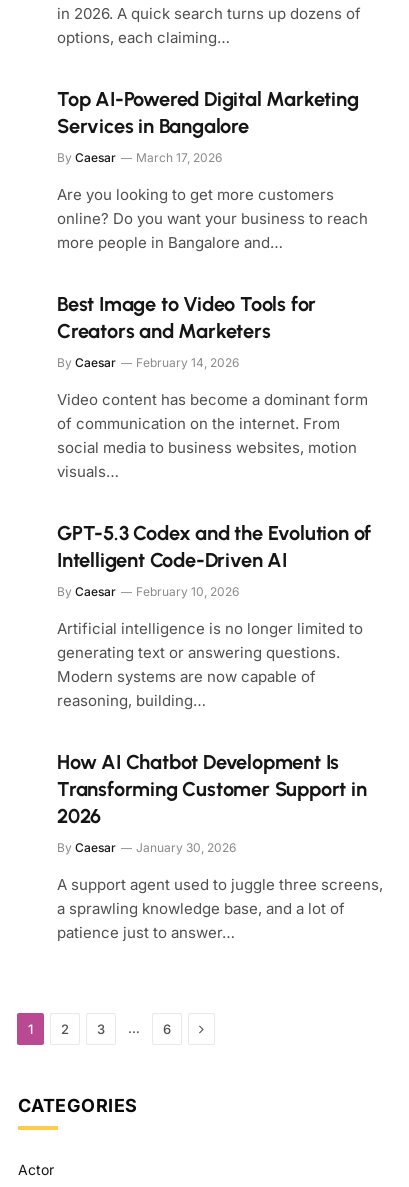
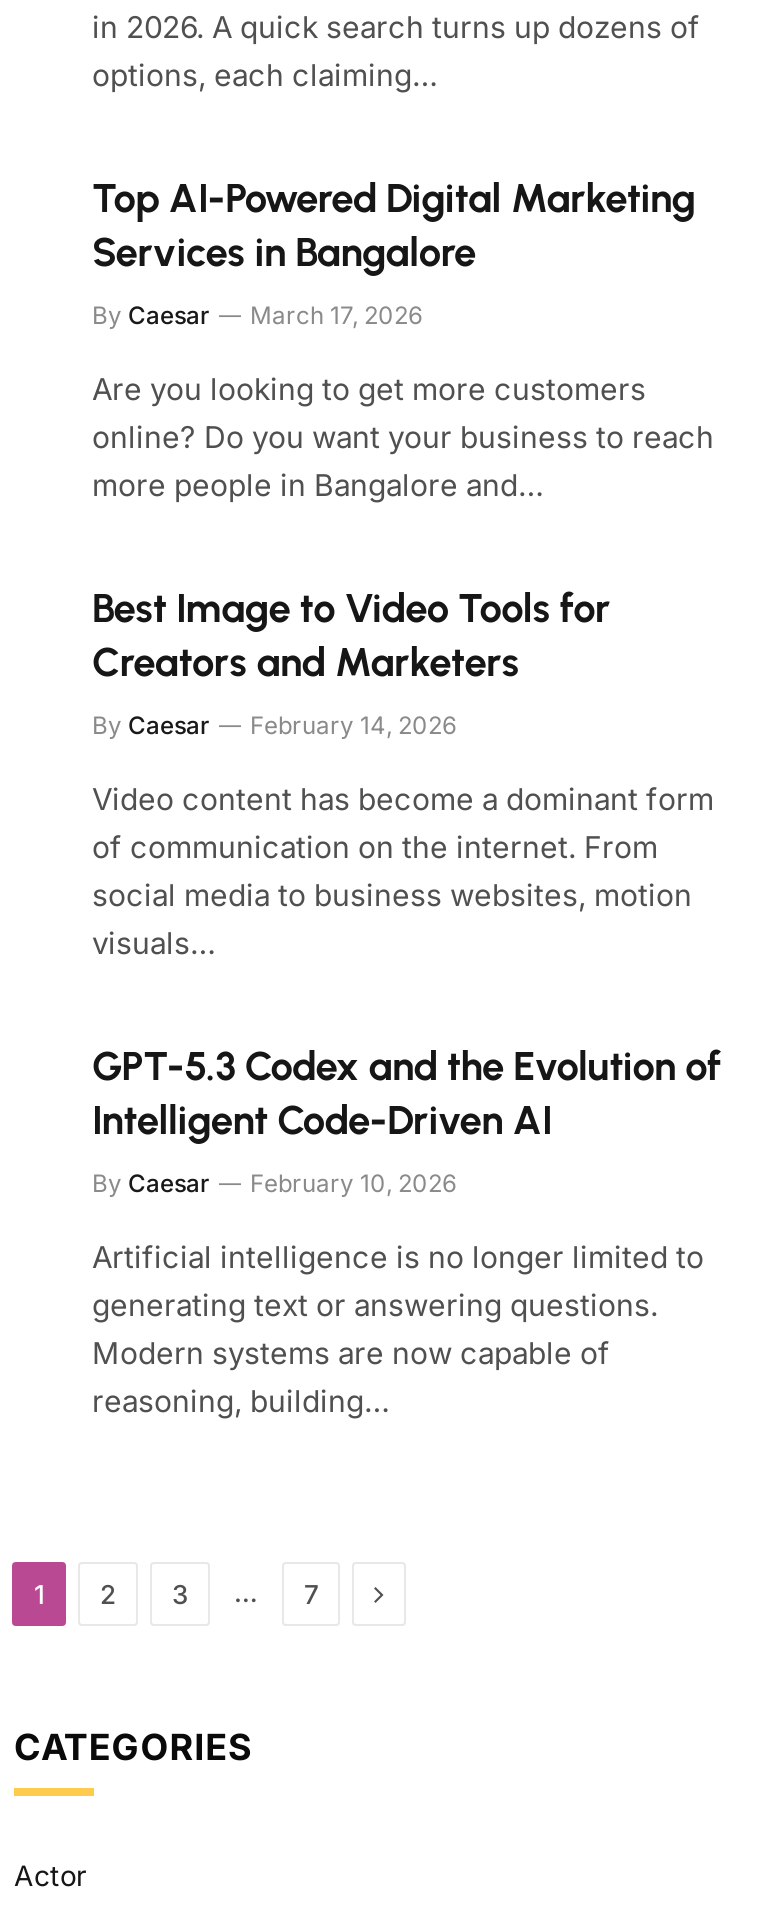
- How AI Chatbot Development Is
- Transforming Customer Support in
- 2026
- By Caesar
- January 30, 2026
- A support agent used to juggle three screens,
- a sprawling knowledge base, and a lot of
- patience just to answer…

- 6
+ 7
